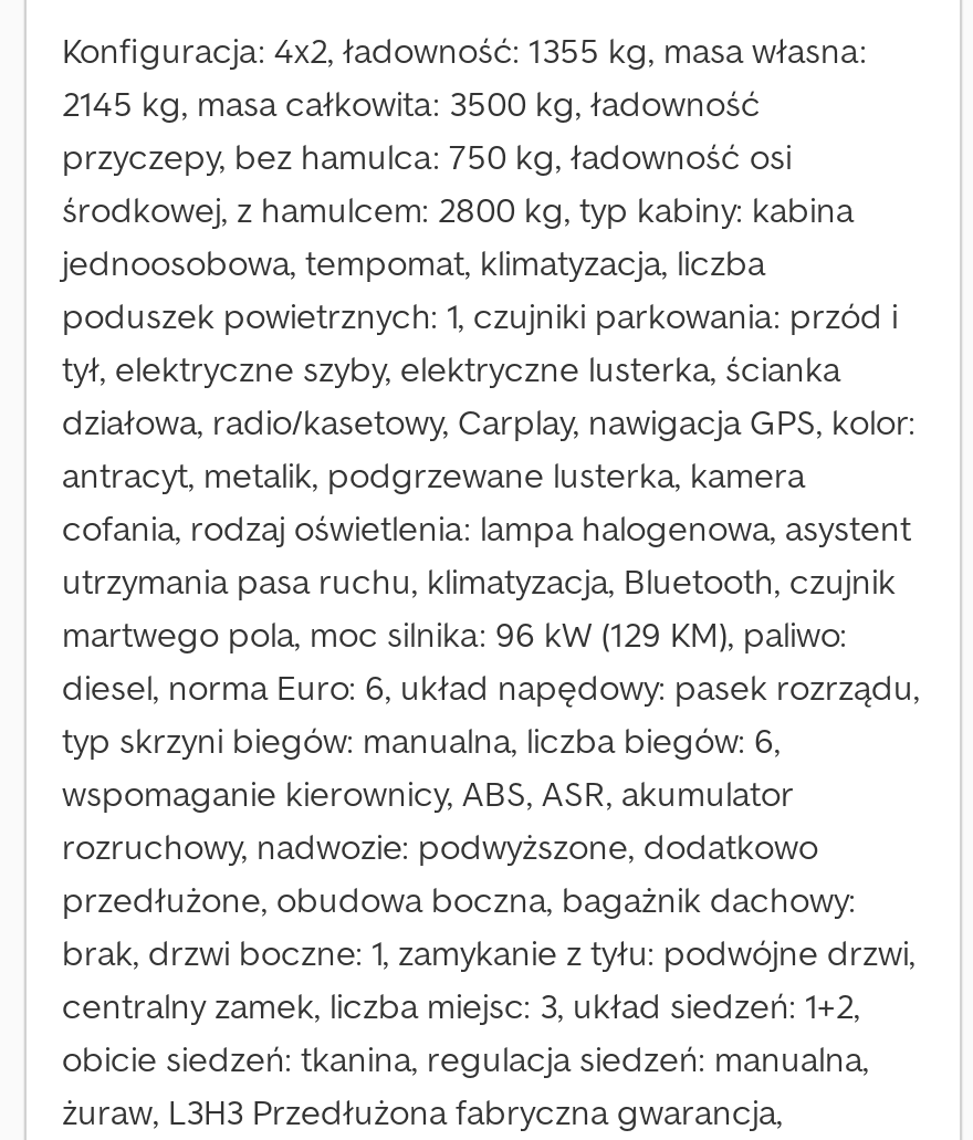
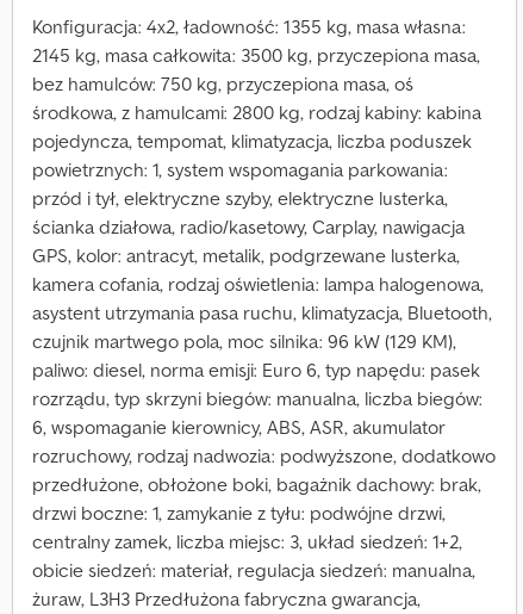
- 2145 kg, masa całkowita: 3500 kg, ładowność
- przyczepy, bez hamulca: 750 kg, ładowność osi
- środkowej, z hamulcem: 2800 kg, typ kabiny: kabina
- jednoosobowa, tempomat, klimatyzacja, liczba
- poduszek powietrznych: 1, czujniki parkowania: przód i
- tył, elektryczne szyby, elektryczne lusterka, ścianka
- działowa, radio/kasetowy, Carplay, nawigacja GPS, kolor:
- antracyt, metalik, podgrzewane lusterka, kamera
- cofania, rodzaj oświetlenia: lampa halogenowa, asystent
- utrzymania pasa ruchu, klimatyzacja, Bluetooth, czujnik
- martwego pola, moc silnika: 96 kW (129 KM), paliwo:
- diesel, norma Euro: 6, układ napędowy: pasek rozrządu,
- typ skrzyni biegów: manualna, liczba biegów: 6,
- wspomaganie kierownicy, ABS, ASR, akumulator
- rozruchowy, nadwozie: podwyższone, dodatkowo
- przedłużone, obudowa boczna, bagażnik dachowy:
- brak, drzwi boczne: 1, zamykanie z tyłu: podwójne drzwi,
+ 2145 kg, masa całkowita: 3500 kg, przyczepiona masa,
+ bez hamulców: 750 kg, przyczepiona masa, oś
+ środkowa, z hamulcami: 2800 kg, rodzaj kabiny: kabina
+ pojedyncza, tempomat, klimatyzacja, liczba poduszek
+ powietrznych: 1, system wspomagania parkowania:
+ przód i tył, elektryczne szyby, elektryczne lusterka,
+ ścianka działowa, radio/kasetowy, Carplay, nawigacja
+ GPS, kolor: antracyt, metalik, podgrzewane lusterka,
+ kamera cofania, rodzaj oświetlenia: lampa halogenowa,
+ asystent utrzymania pasa ruchu, klimatyzacja, Bluetooth,
+ czujnik martwego pola, moc silnika: 96 kW (129 KM),
+ paliwo: diesel, norma emisji: Euro 6, typ napędu: pasek
+ rozrządu, typ skrzyni biegów: manualna, liczba biegów:
+ 6, wspomaganie kierownicy, ABS, ASR, akumulator
+ rozruchowy, rodzaj nadwozia: podwyższone, dodatkowo
+ przedłużone, obłożone boki, bagażnik dachowy: brak,
+ drzwi boczne: 1, zamykanie z tyłu: podwójne drzwi,

- obicie siedzeń: tkanina, regulacja siedzeń: manualna,
+ obicie siedzeń: materiał, regulacja siedzeń: manualna,
